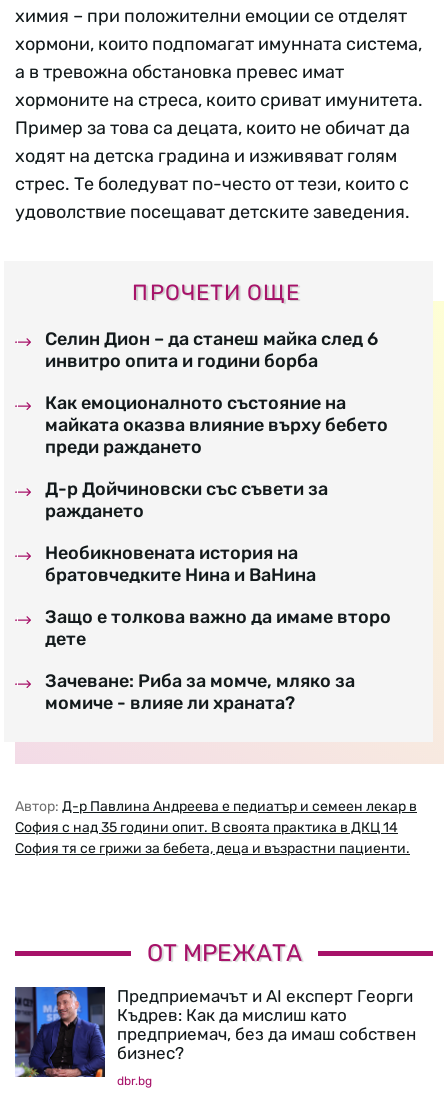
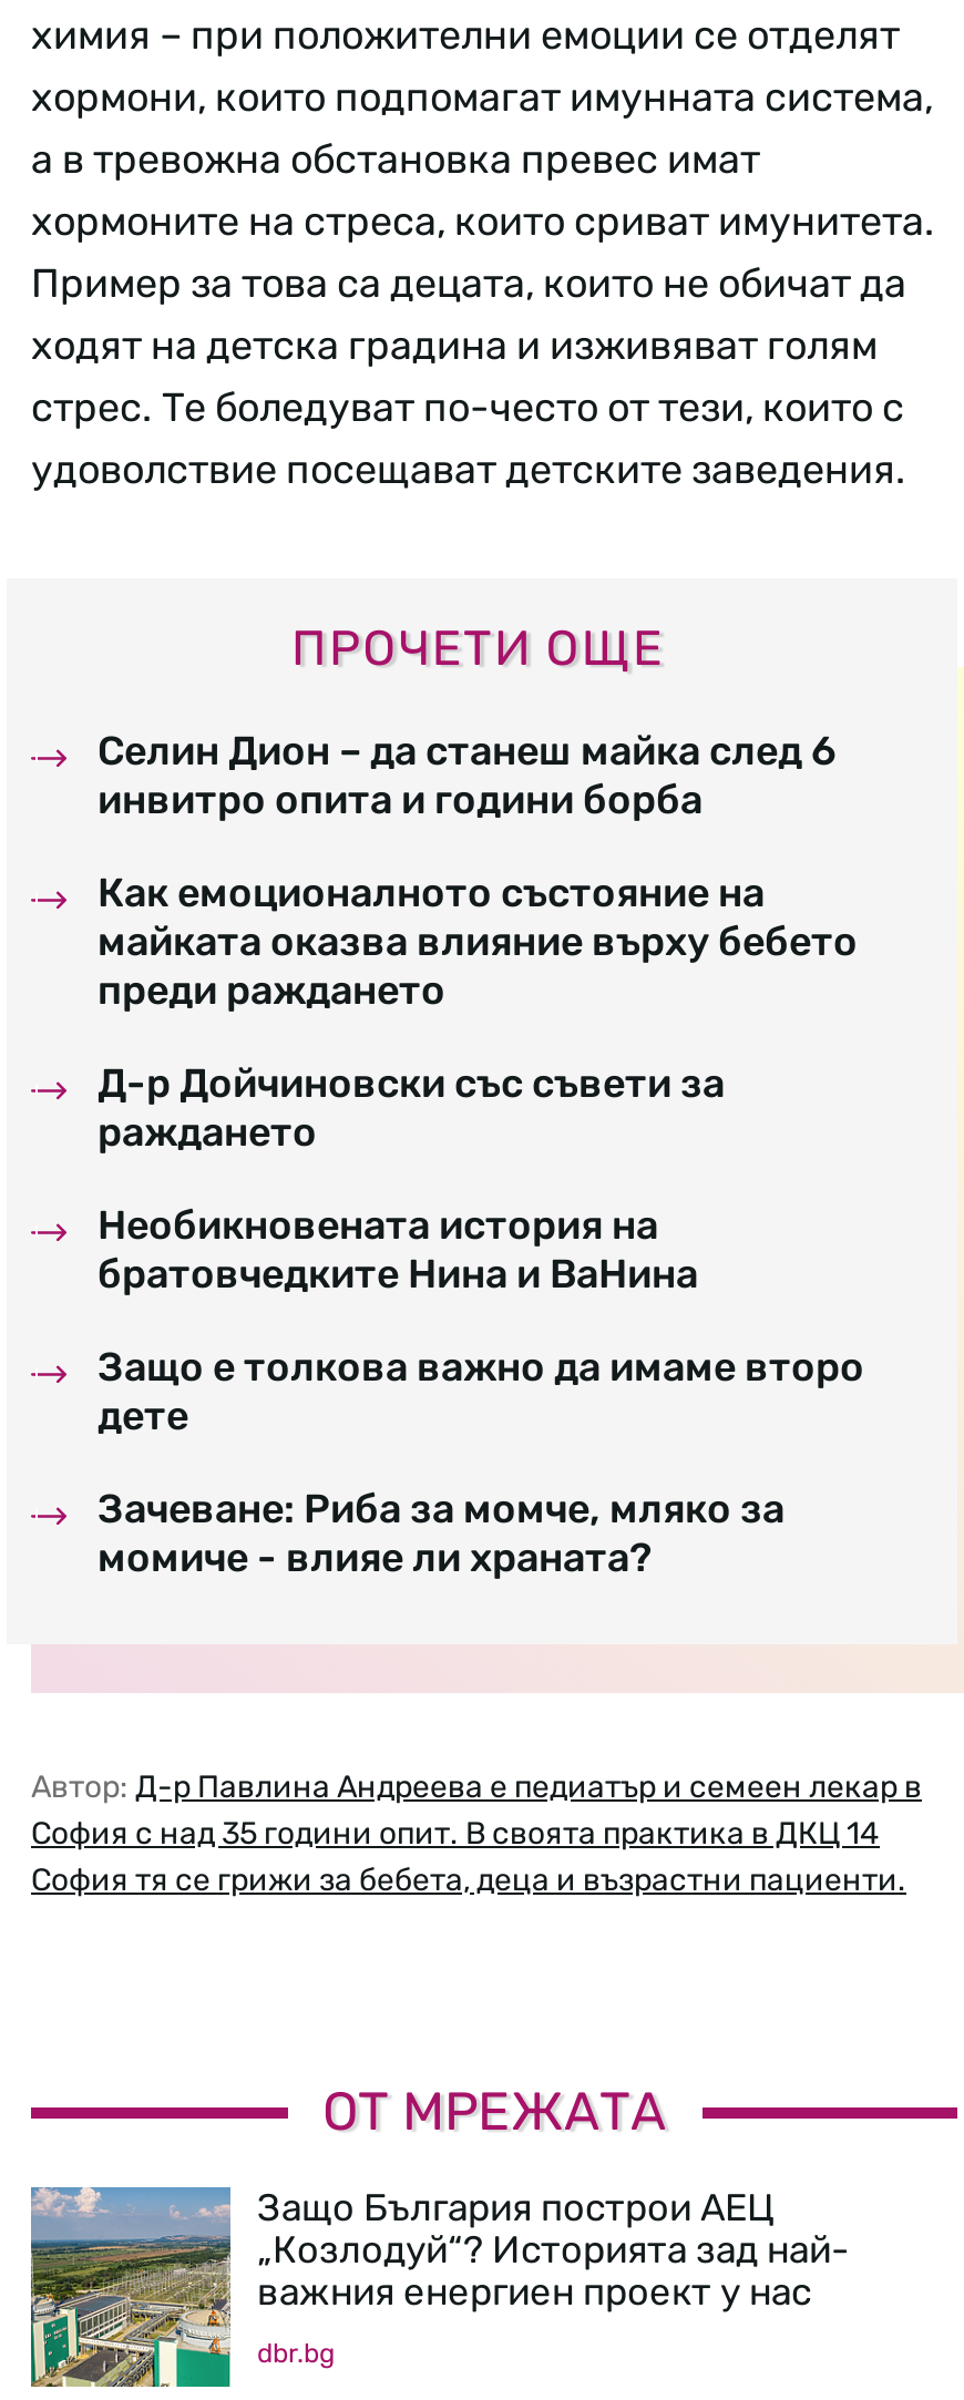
- [image]
- Предприемачът и AI експерт Георги
- Къдрев: Как да мислиш като
- предприемач, без да имаш собствен
- бизнес?
+ [image]
+ Защо България построи АЕЦ
+ „Козлодуй“? Историята зад най-
+ важния енергиен проект у нас
